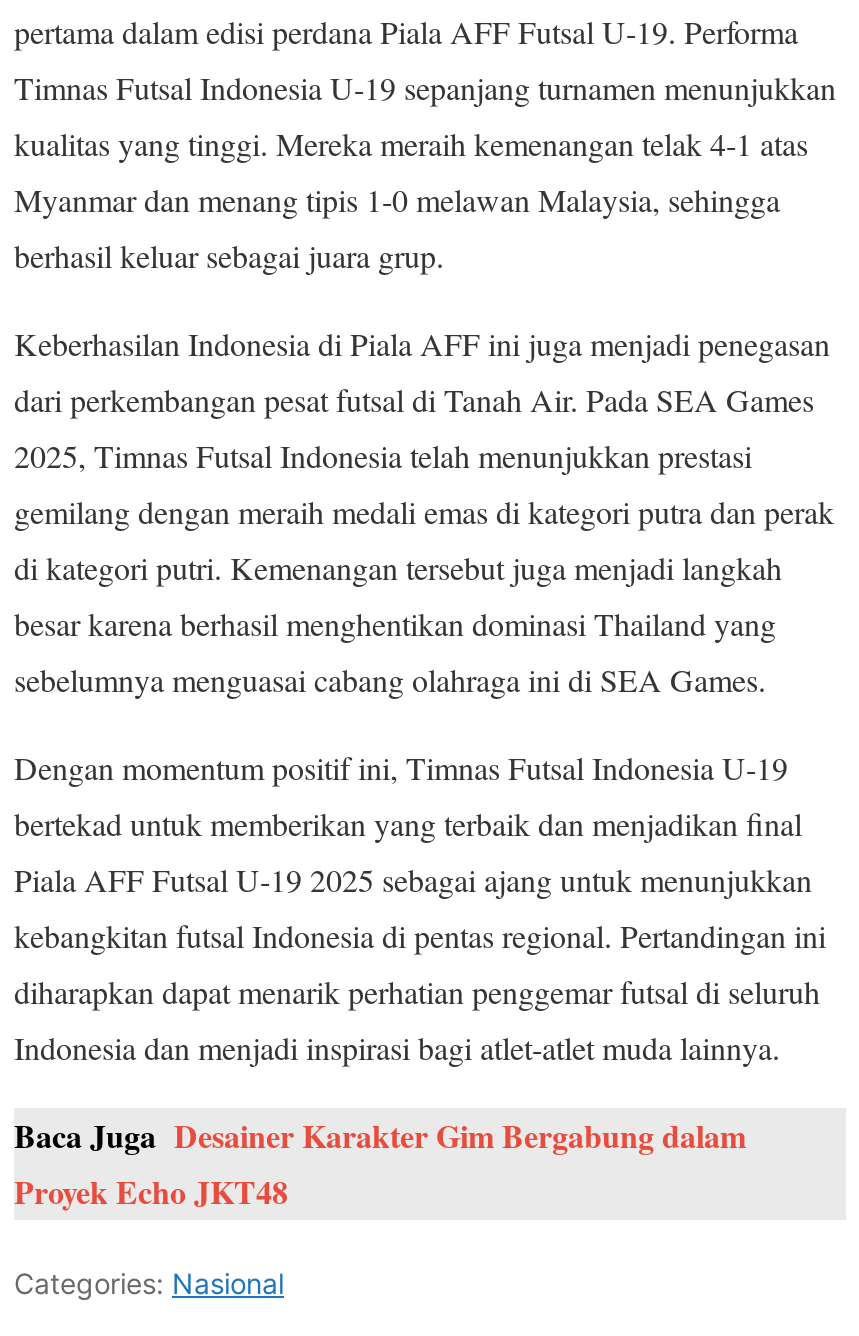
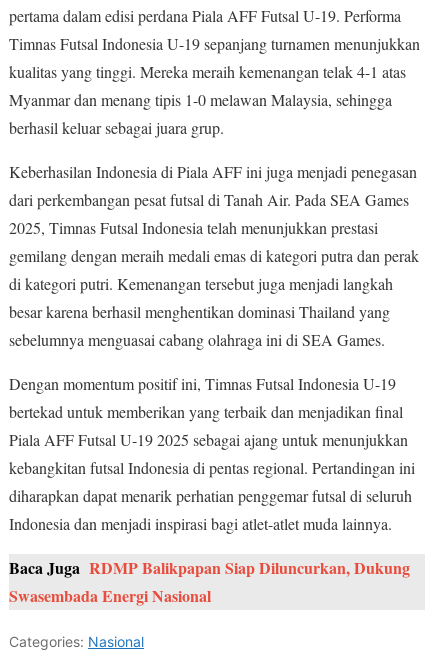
- Baca Juga Desainer Karakter Gim Bergabung dalam
- Proyek Echo JKT48
+ Baca Juga RDMP Balikpapan Siap Diluncurkan, Dukung
+ Swasembada Energi Nasional
